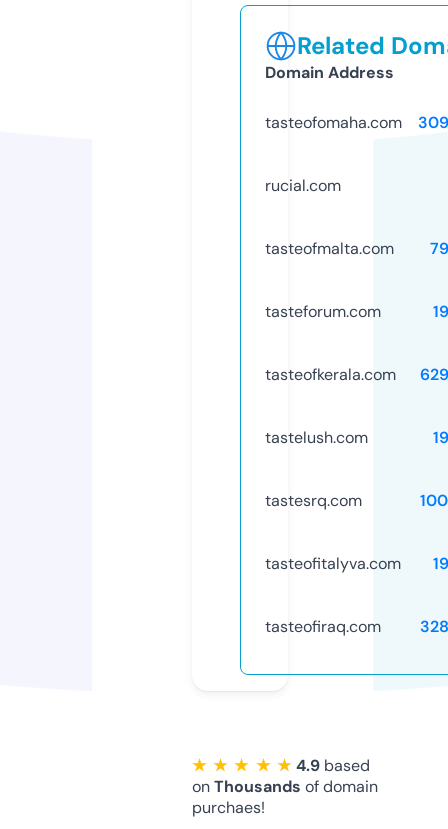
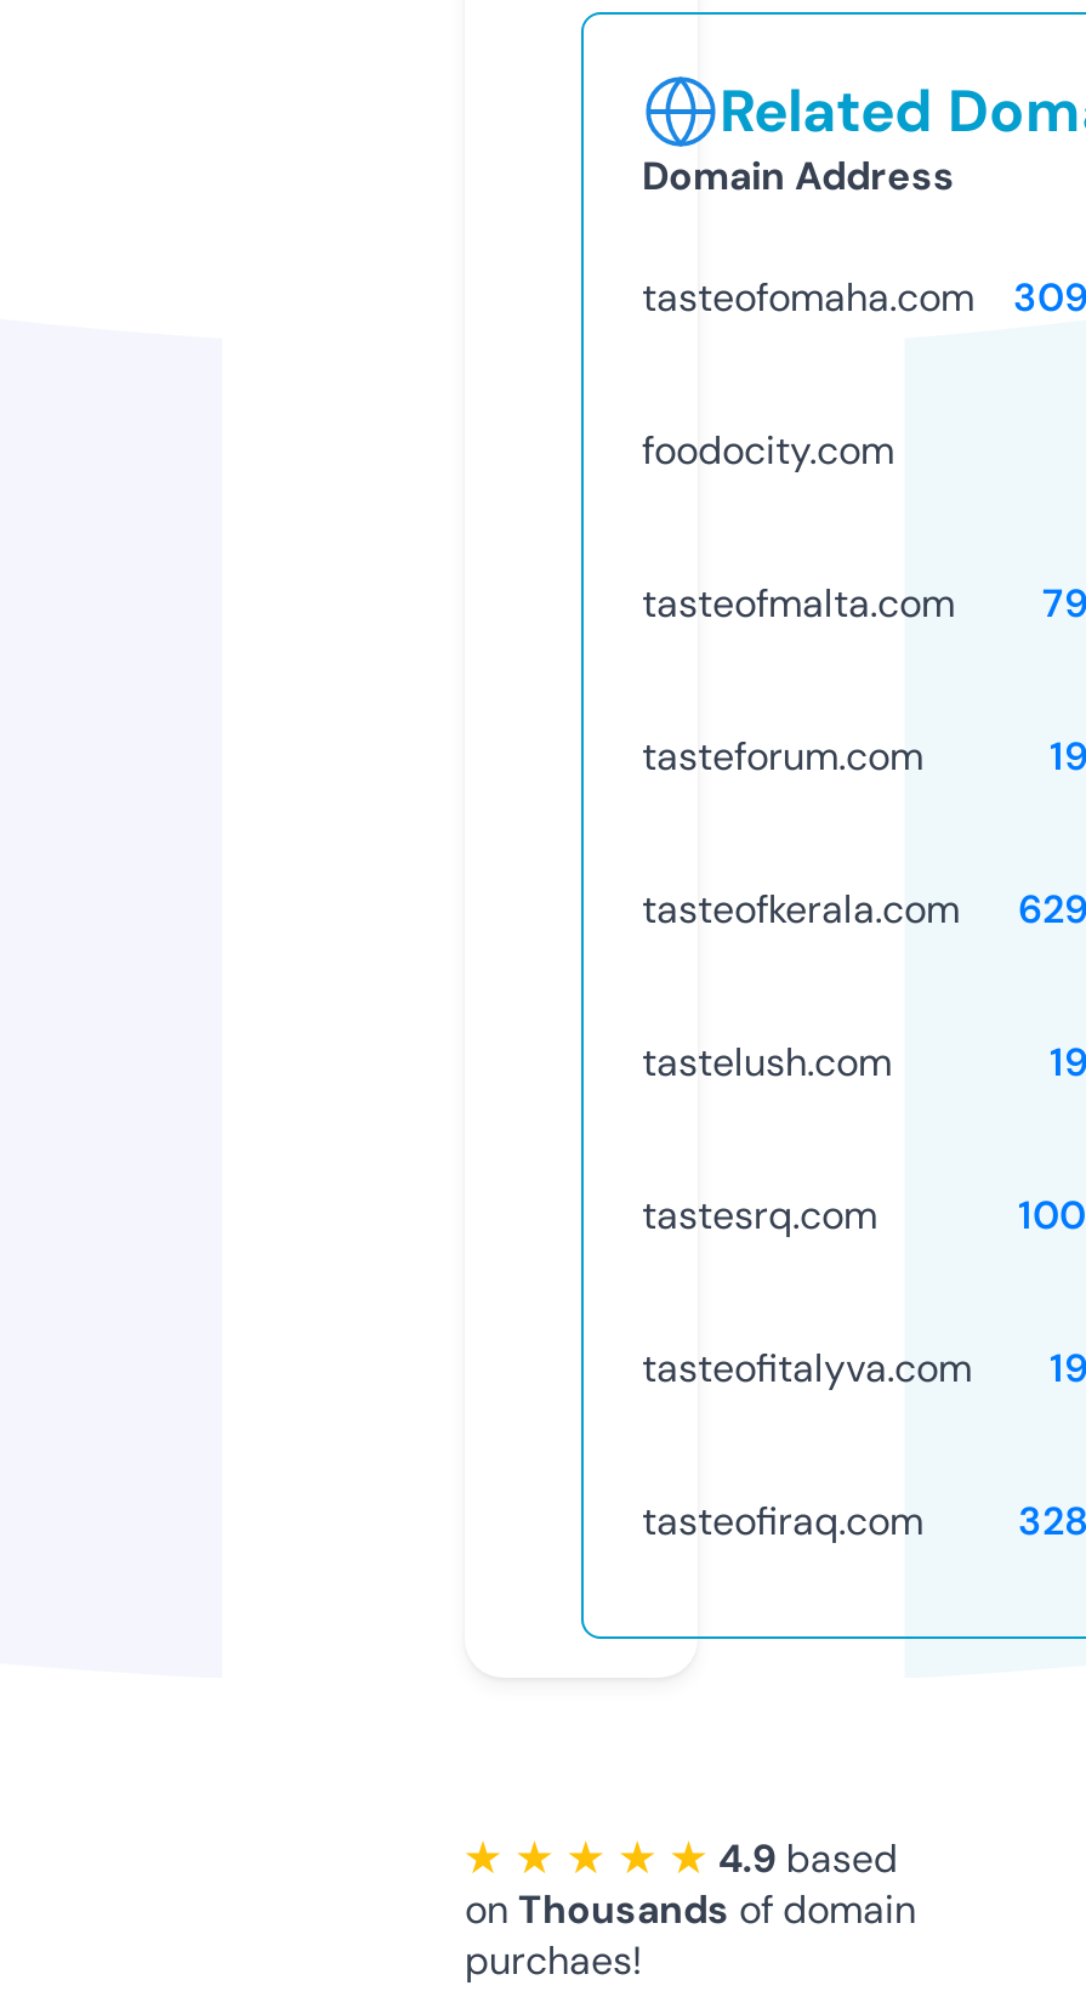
- rucial.com
+ foodocity.com
